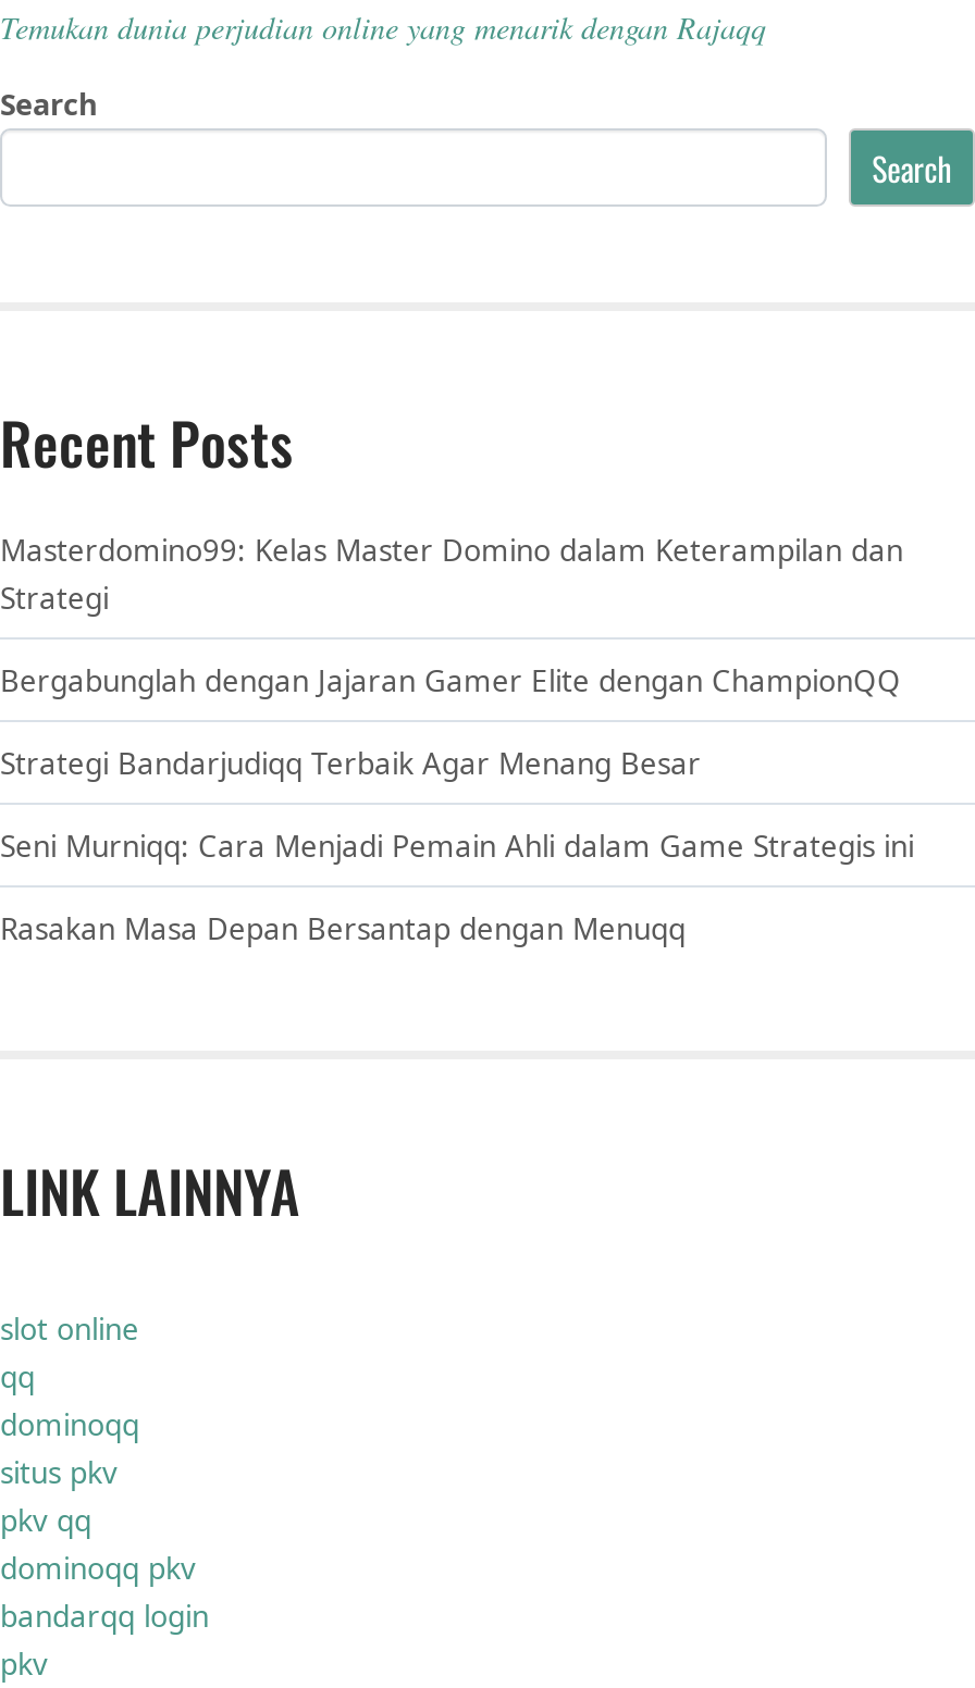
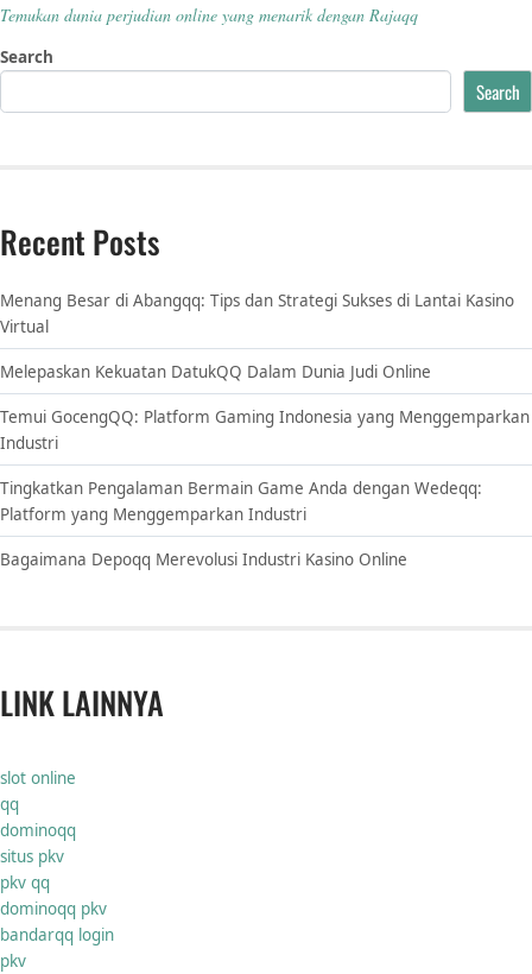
- Masterdomino99: Kelas Master Domino dalam Keterampilan dan
- Strategi
+ Menang Besar di Abangqq: Tips dan Strategi Sukses di Lantai Kasino
+ Virtual

- Bergabunglah dengan Jajaran Gamer Elite dengan ChampionQQ
+ Melepaskan Kekuatan DatukQQ Dalam Dunia Judi Online

- Strategi Bandarjudiqq Terbaik Agar Menang Besar
+ Temui GocengQQ: Platform Gaming Indonesia yang Menggemparkan
+ Industri

- Seni Murniqq: Cara Menjadi Pemain Ahli dalam Game Strategis ini
+ Tingkatkan Pengalaman Bermain Game Anda dengan Wedeqq:
+ Platform yang Menggemparkan Industri

- Rasakan Masa Depan Bersantap dengan Menuqq
+ Bagaimana Depoqq Merevolusi Industri Kasino Online
